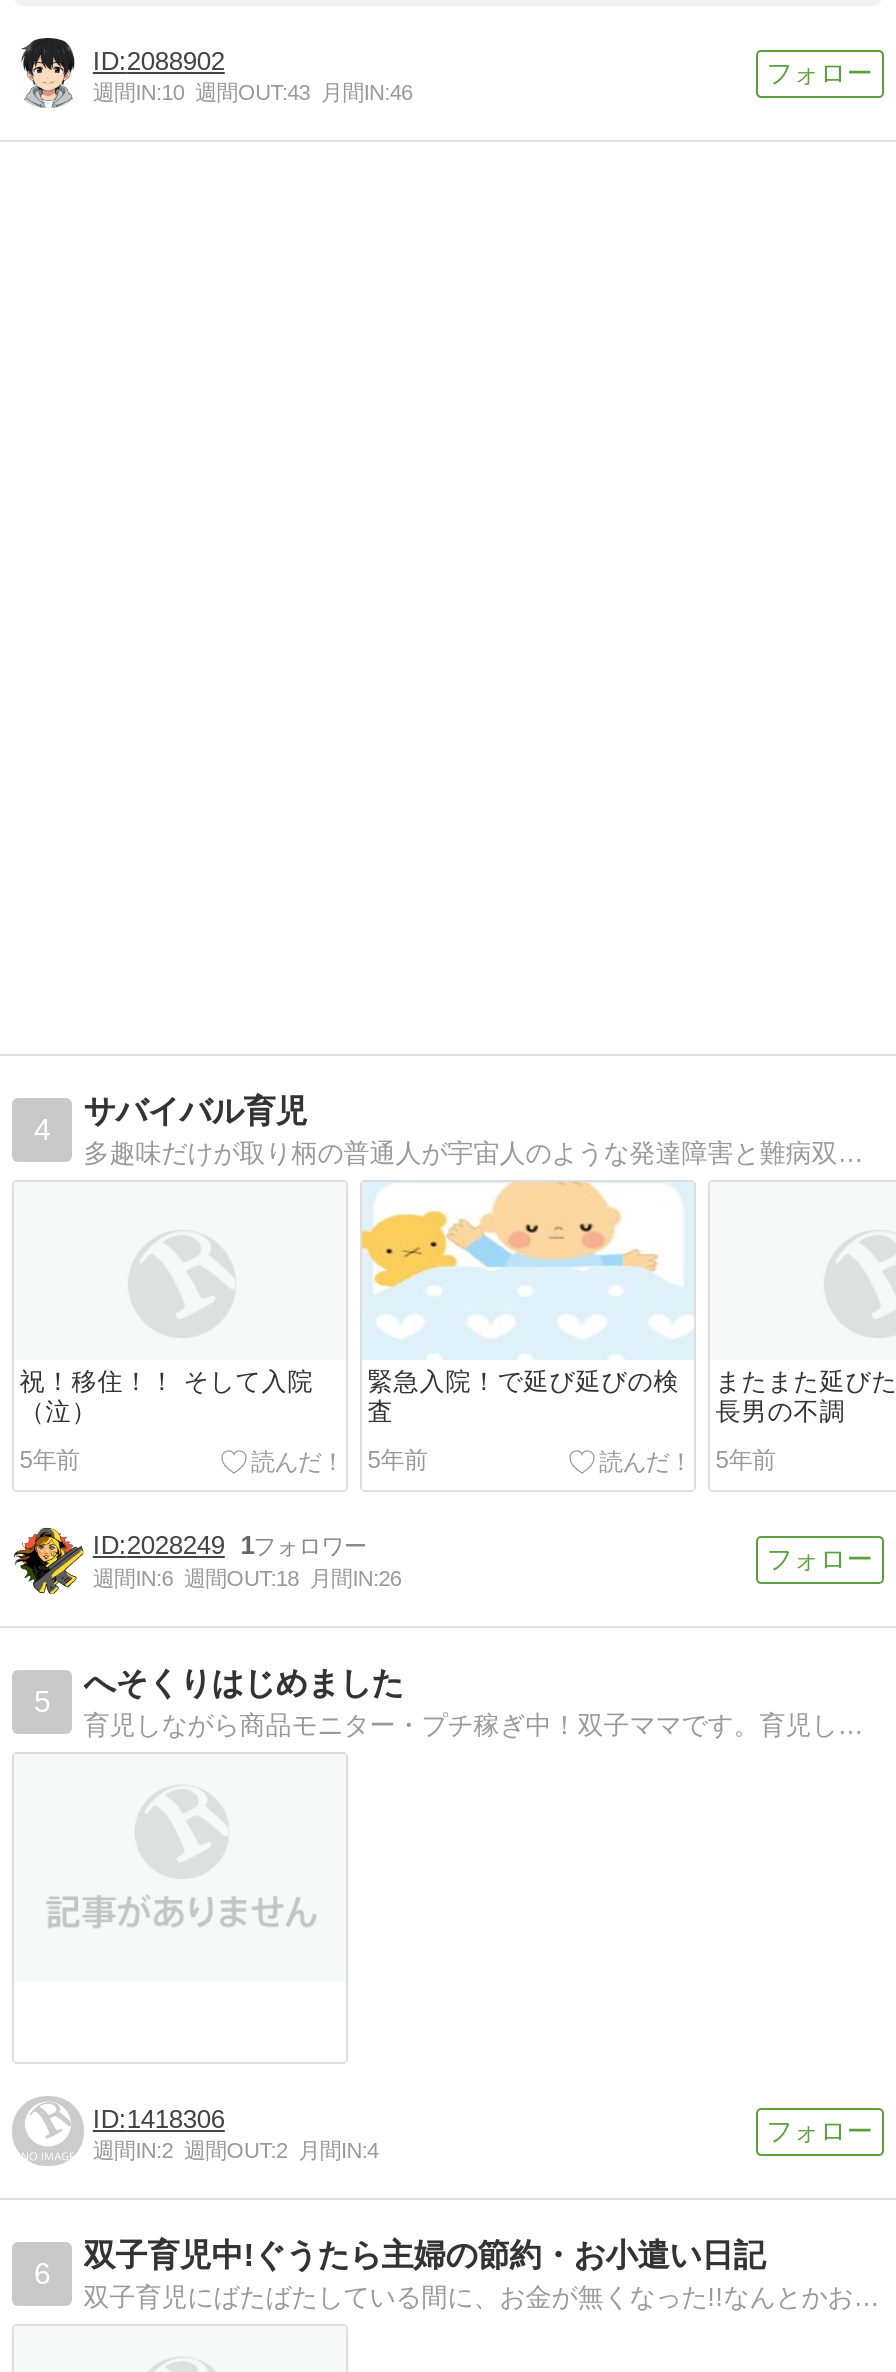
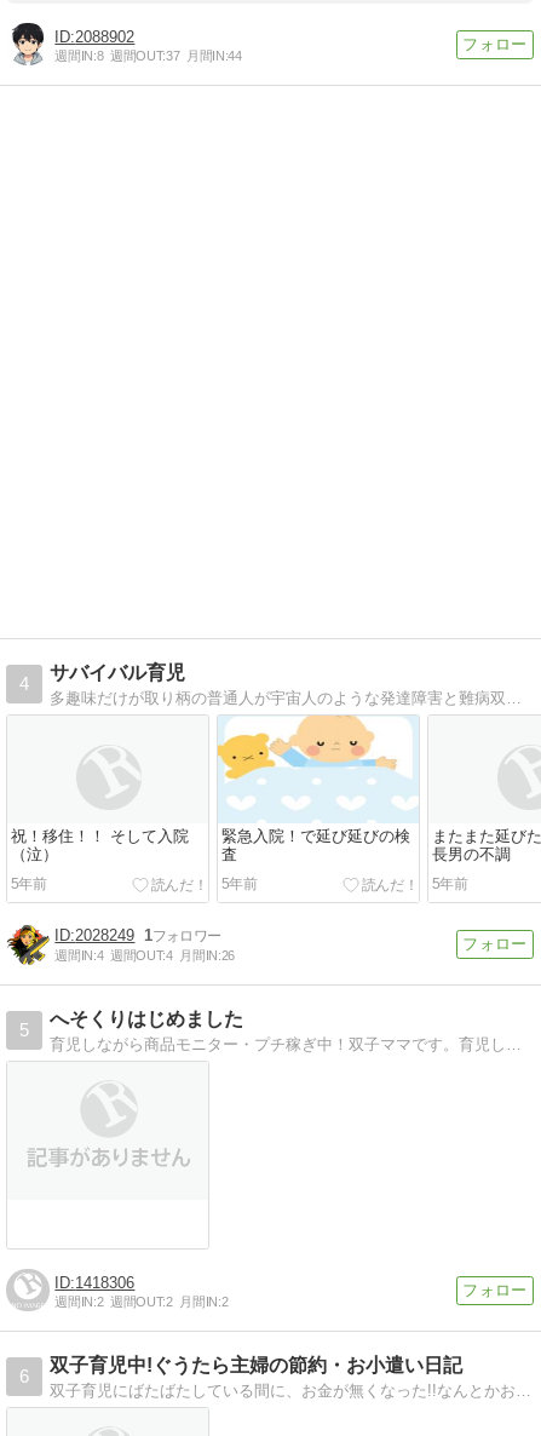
- 週間IN:10 週間OUT:43 月間IN:46
+ 週間IN:8 週間OUT:37 月間IN:44

- 週間IN:6 週間OUT:18 月間IN:26
+ 週間IN:4 週間OUT:4 月間IN:26

- 週間IN:2 週間OUT:2 月間IN:4
+ 週間IN:2 週間OUT:2 月間IN:2
